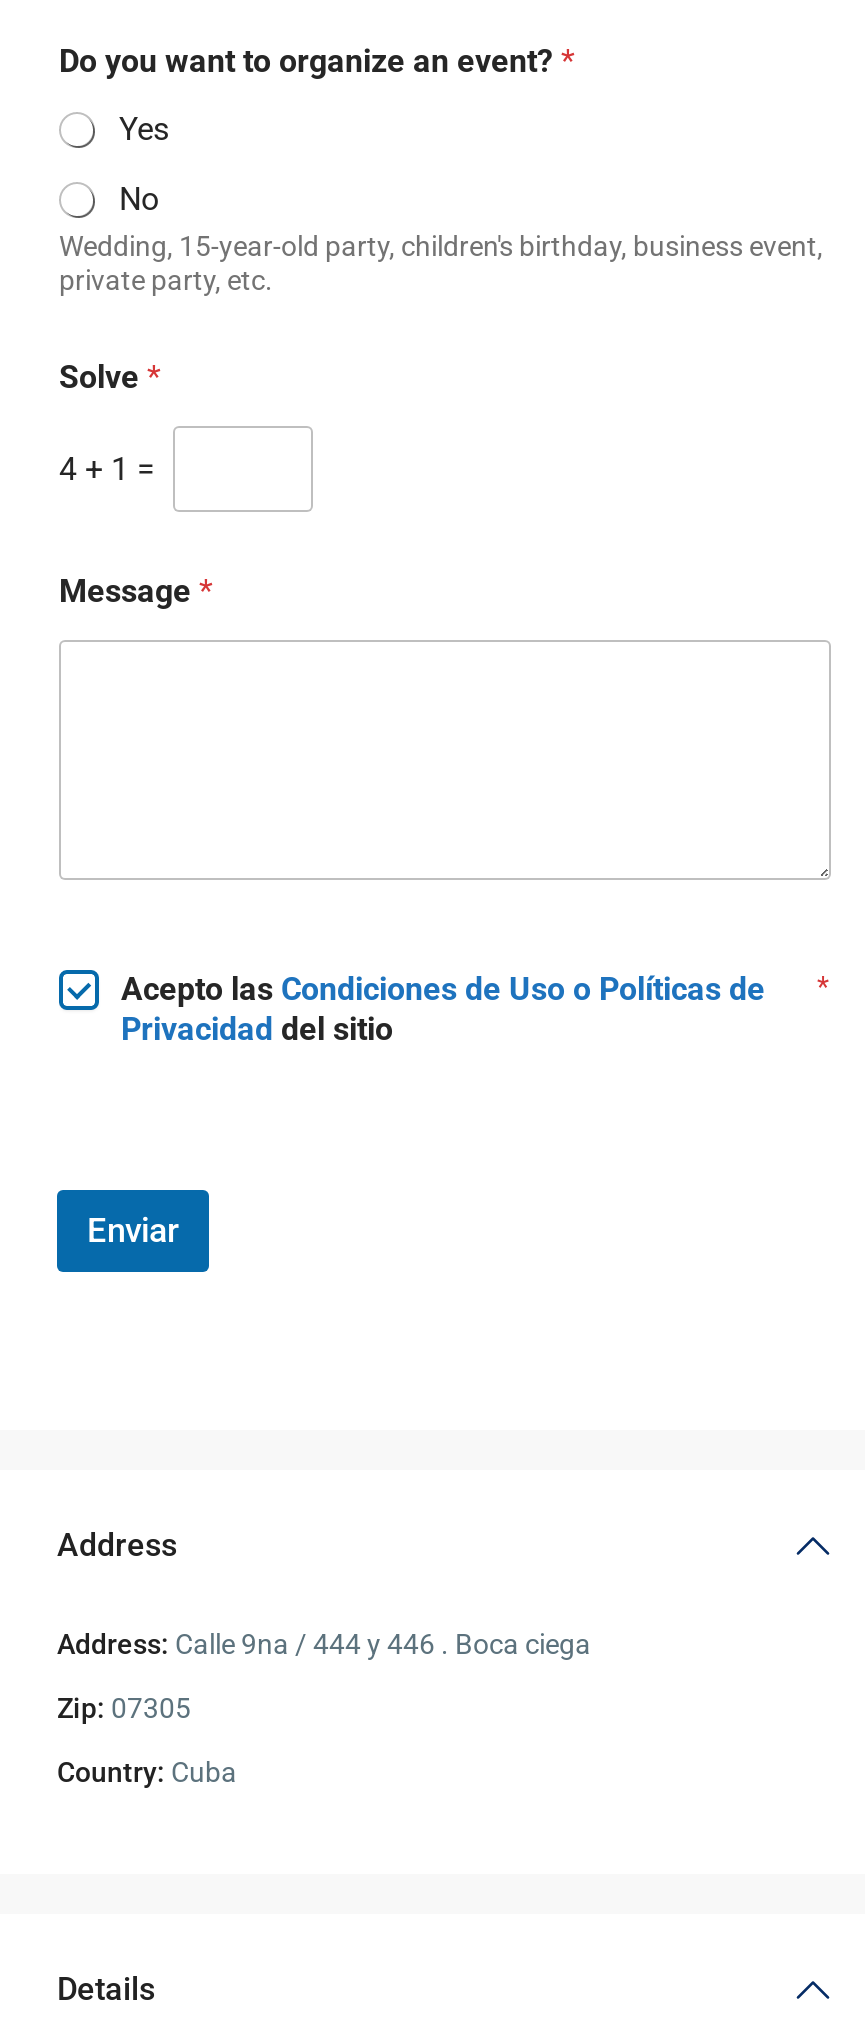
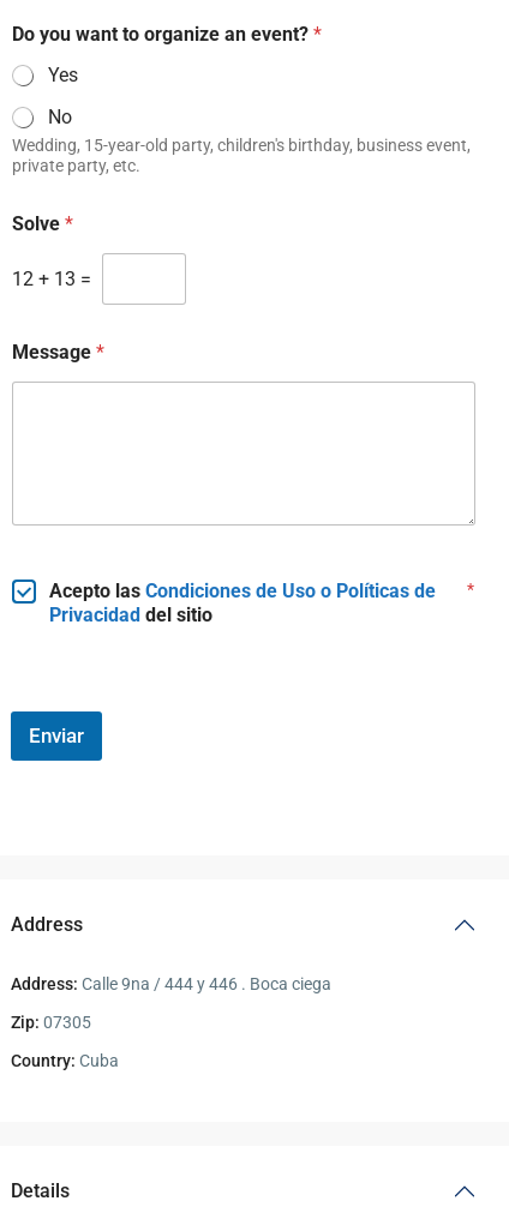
- 4 + 1 =
+ 12 + 13 =
